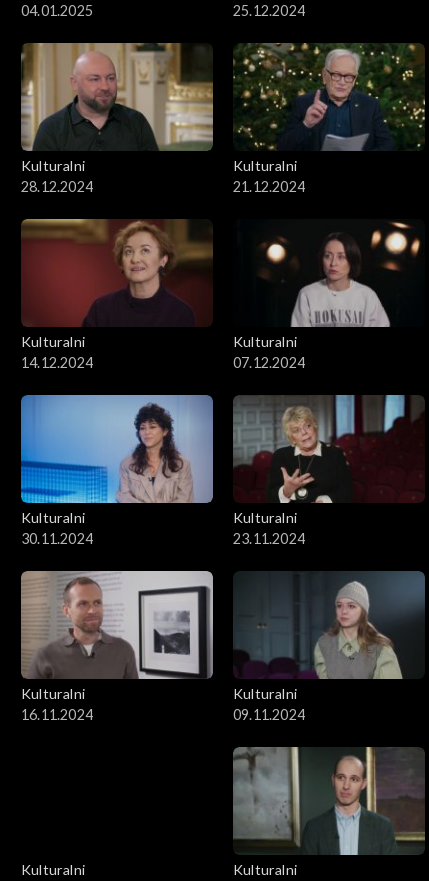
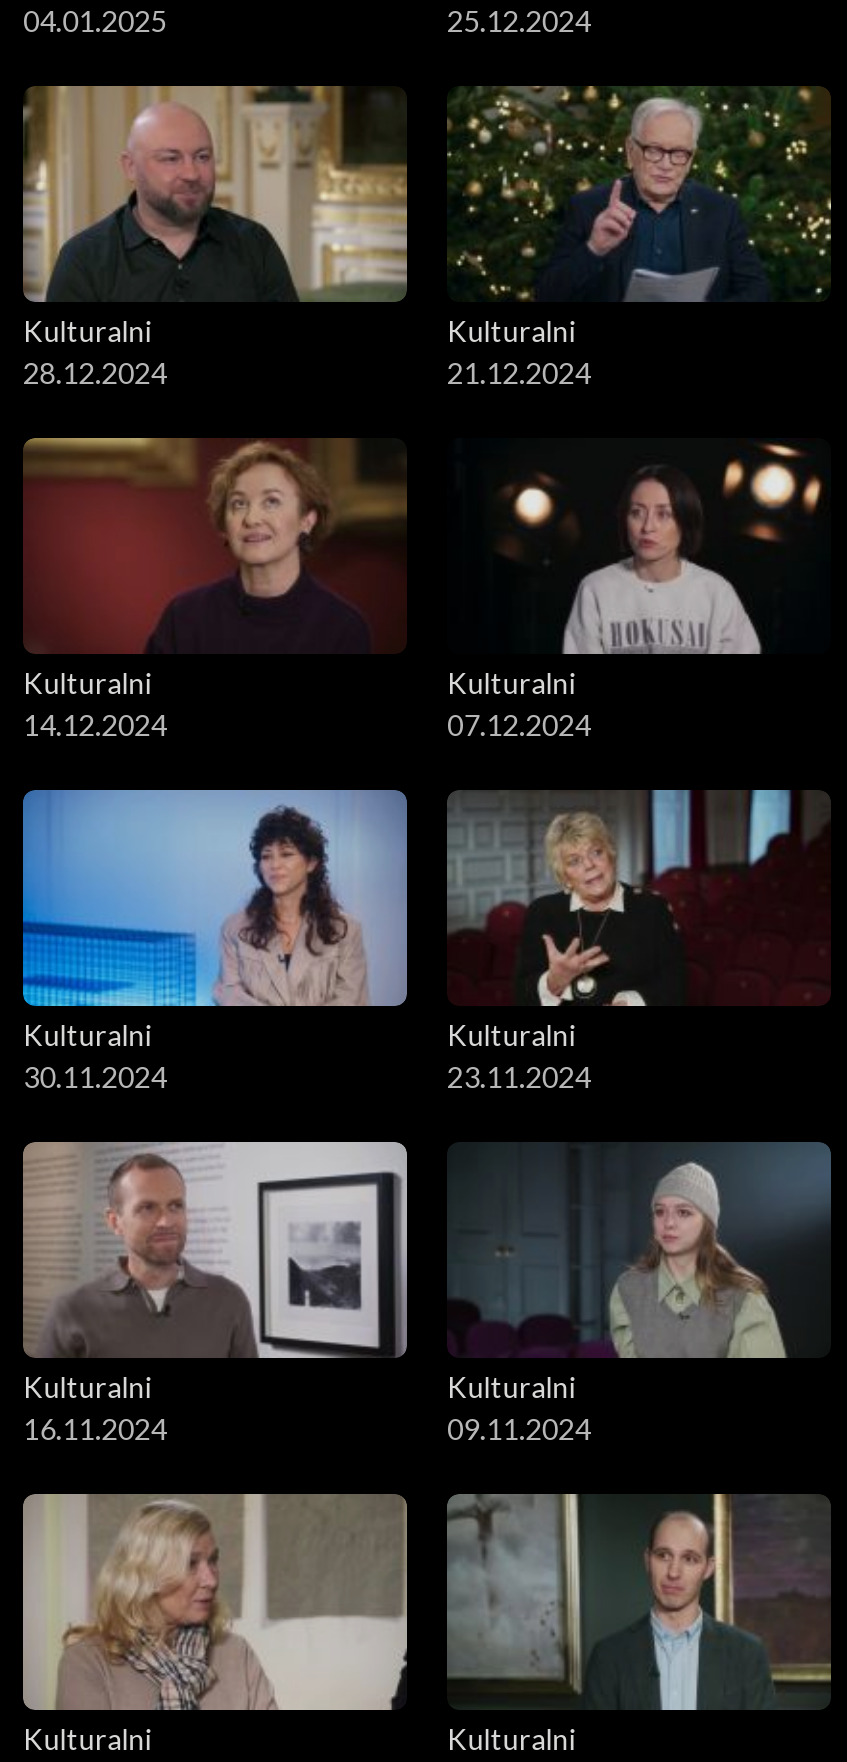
+ [image]
